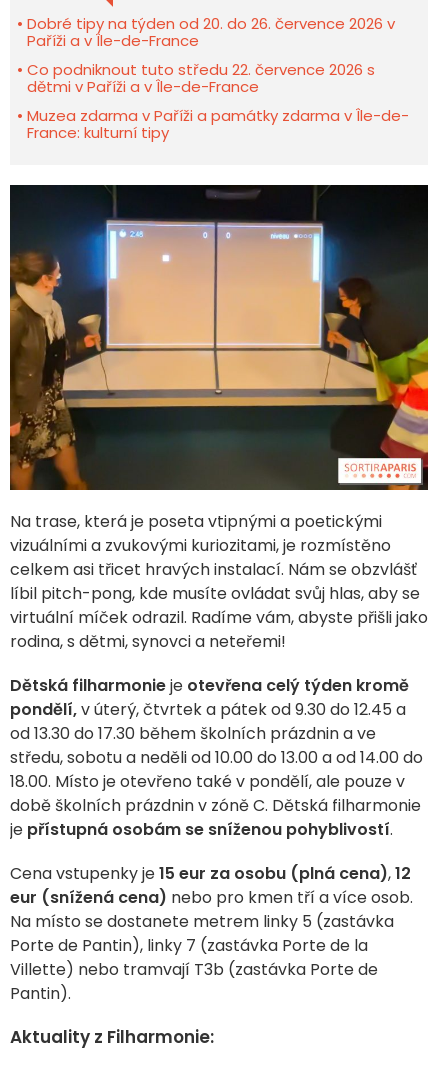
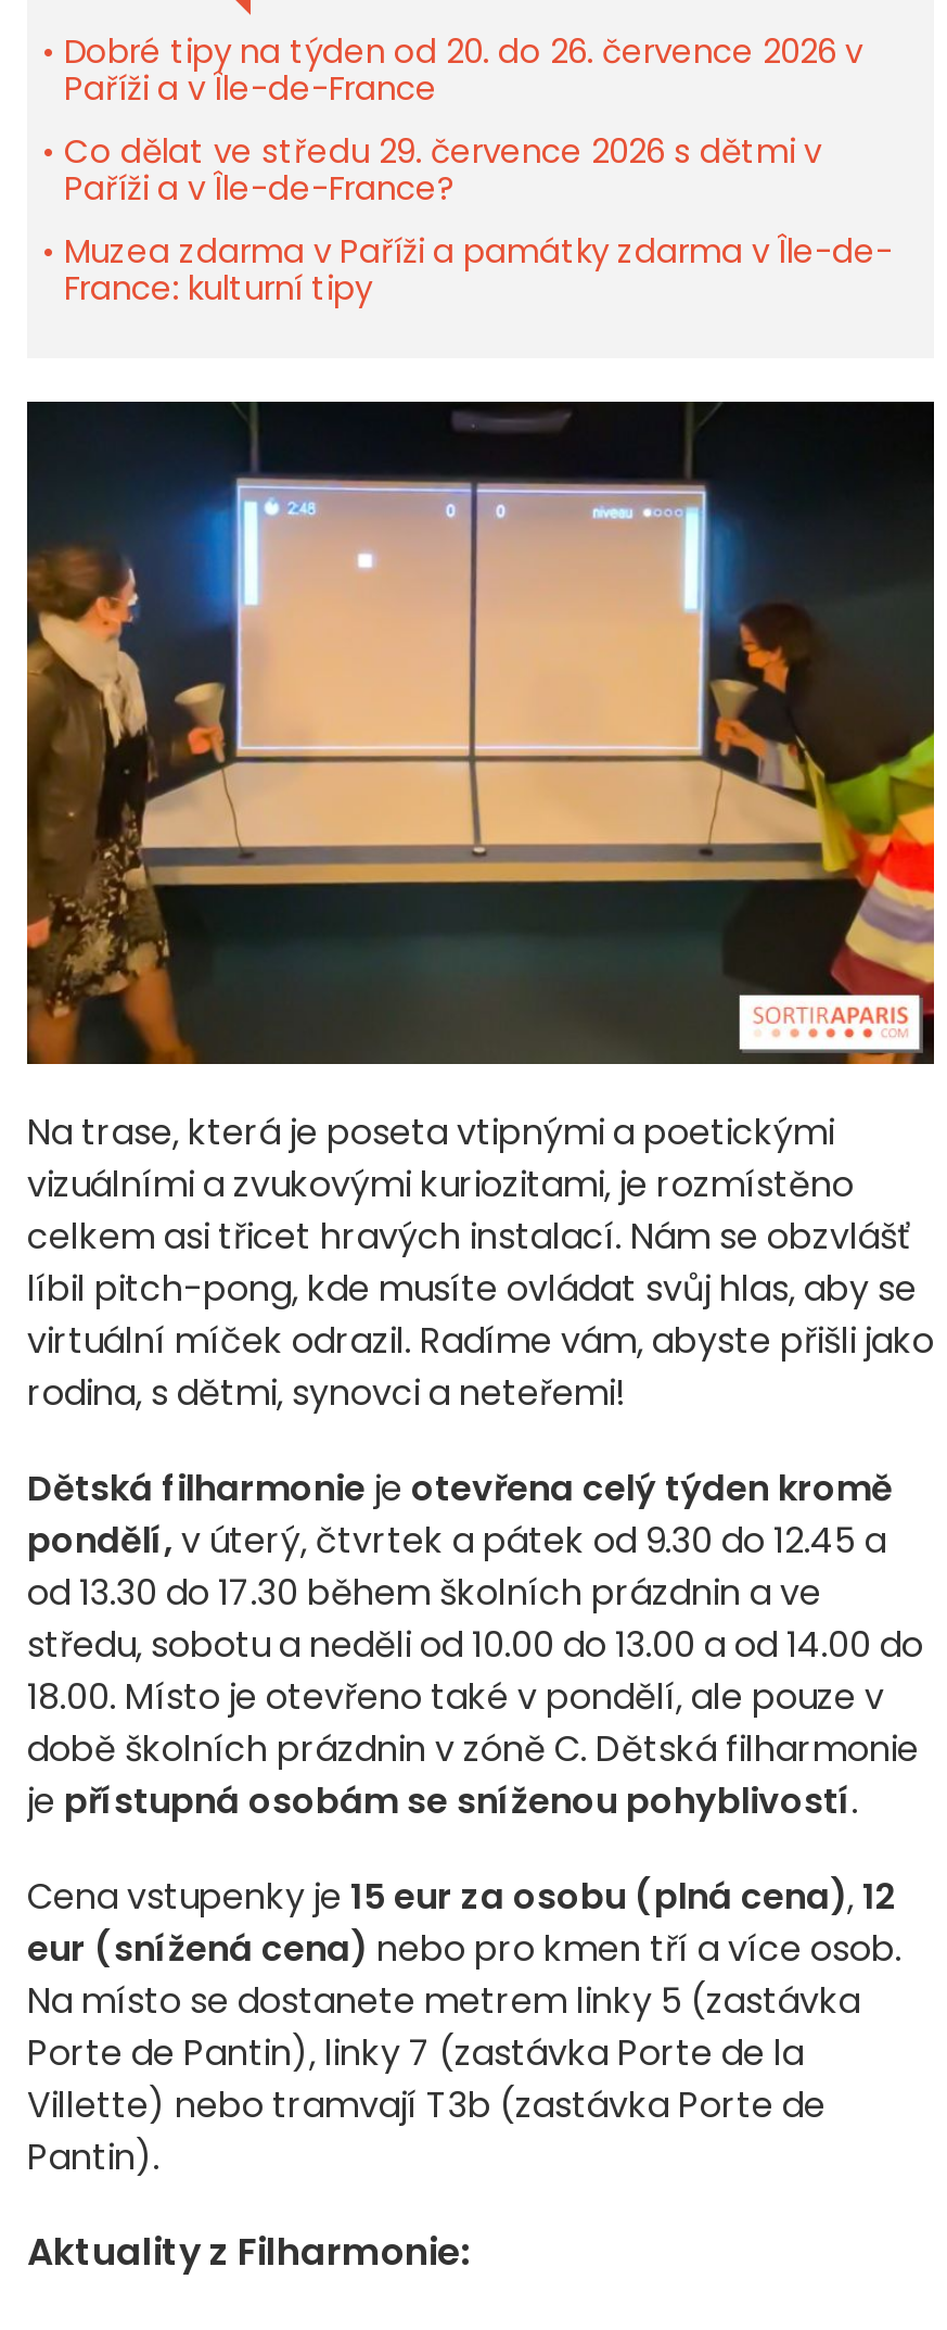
- Co podniknout tuto středu 22. července 2026 s
- dětmi v Paříži a v Île-de-France
+ Co dělat ve středu 29. července 2026 s dětmi v
+ Paříži a v Île-de-France?
